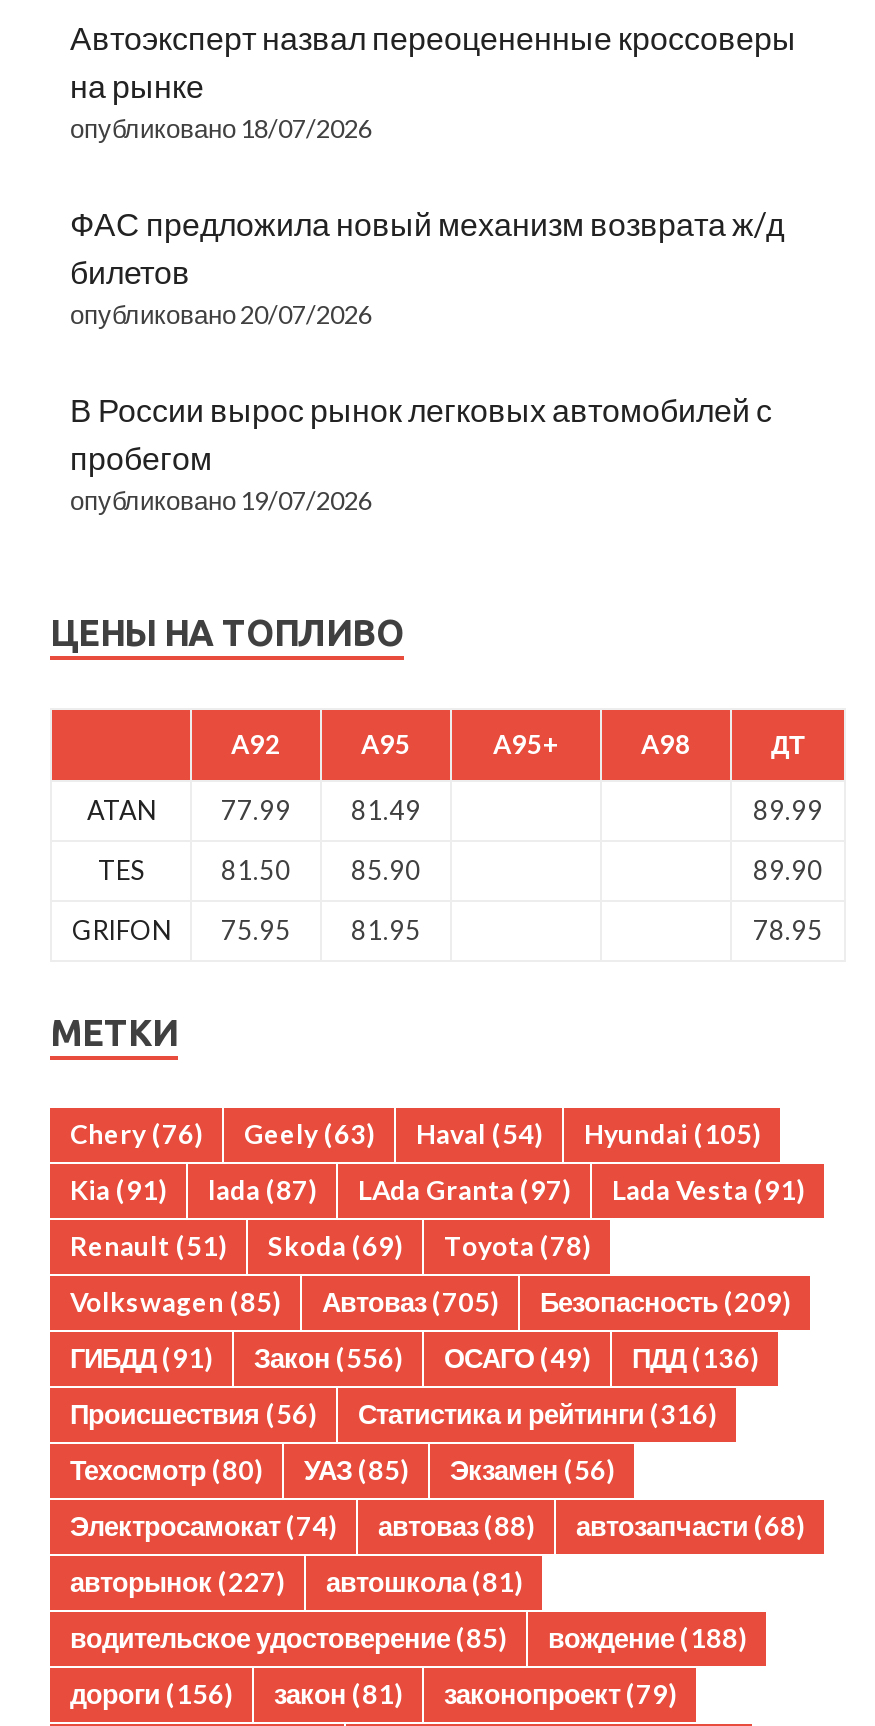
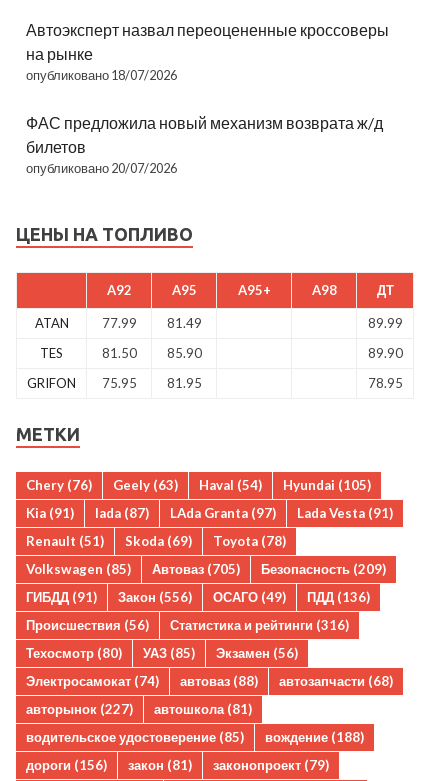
- В России вырос рынок легковых автомобилей с
- пробегом
- опубликовано 19/07/2026
